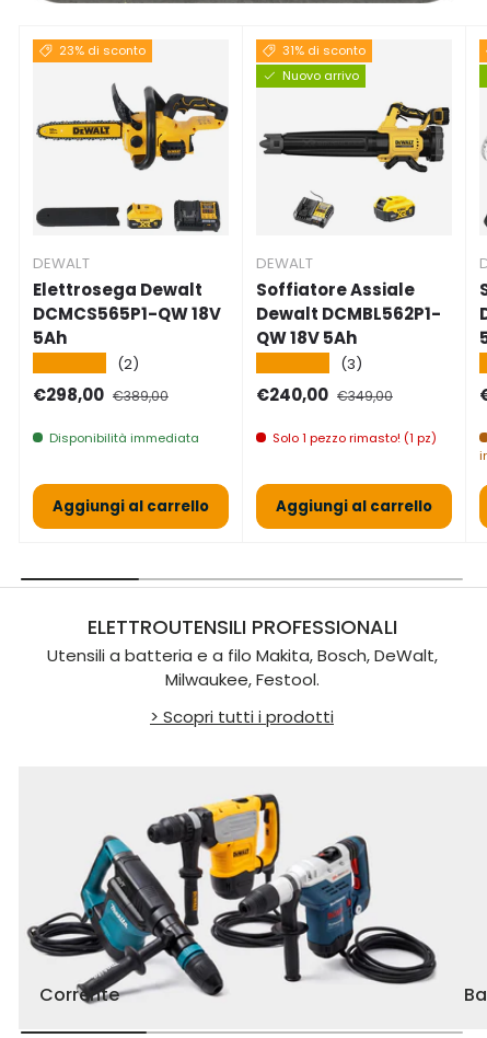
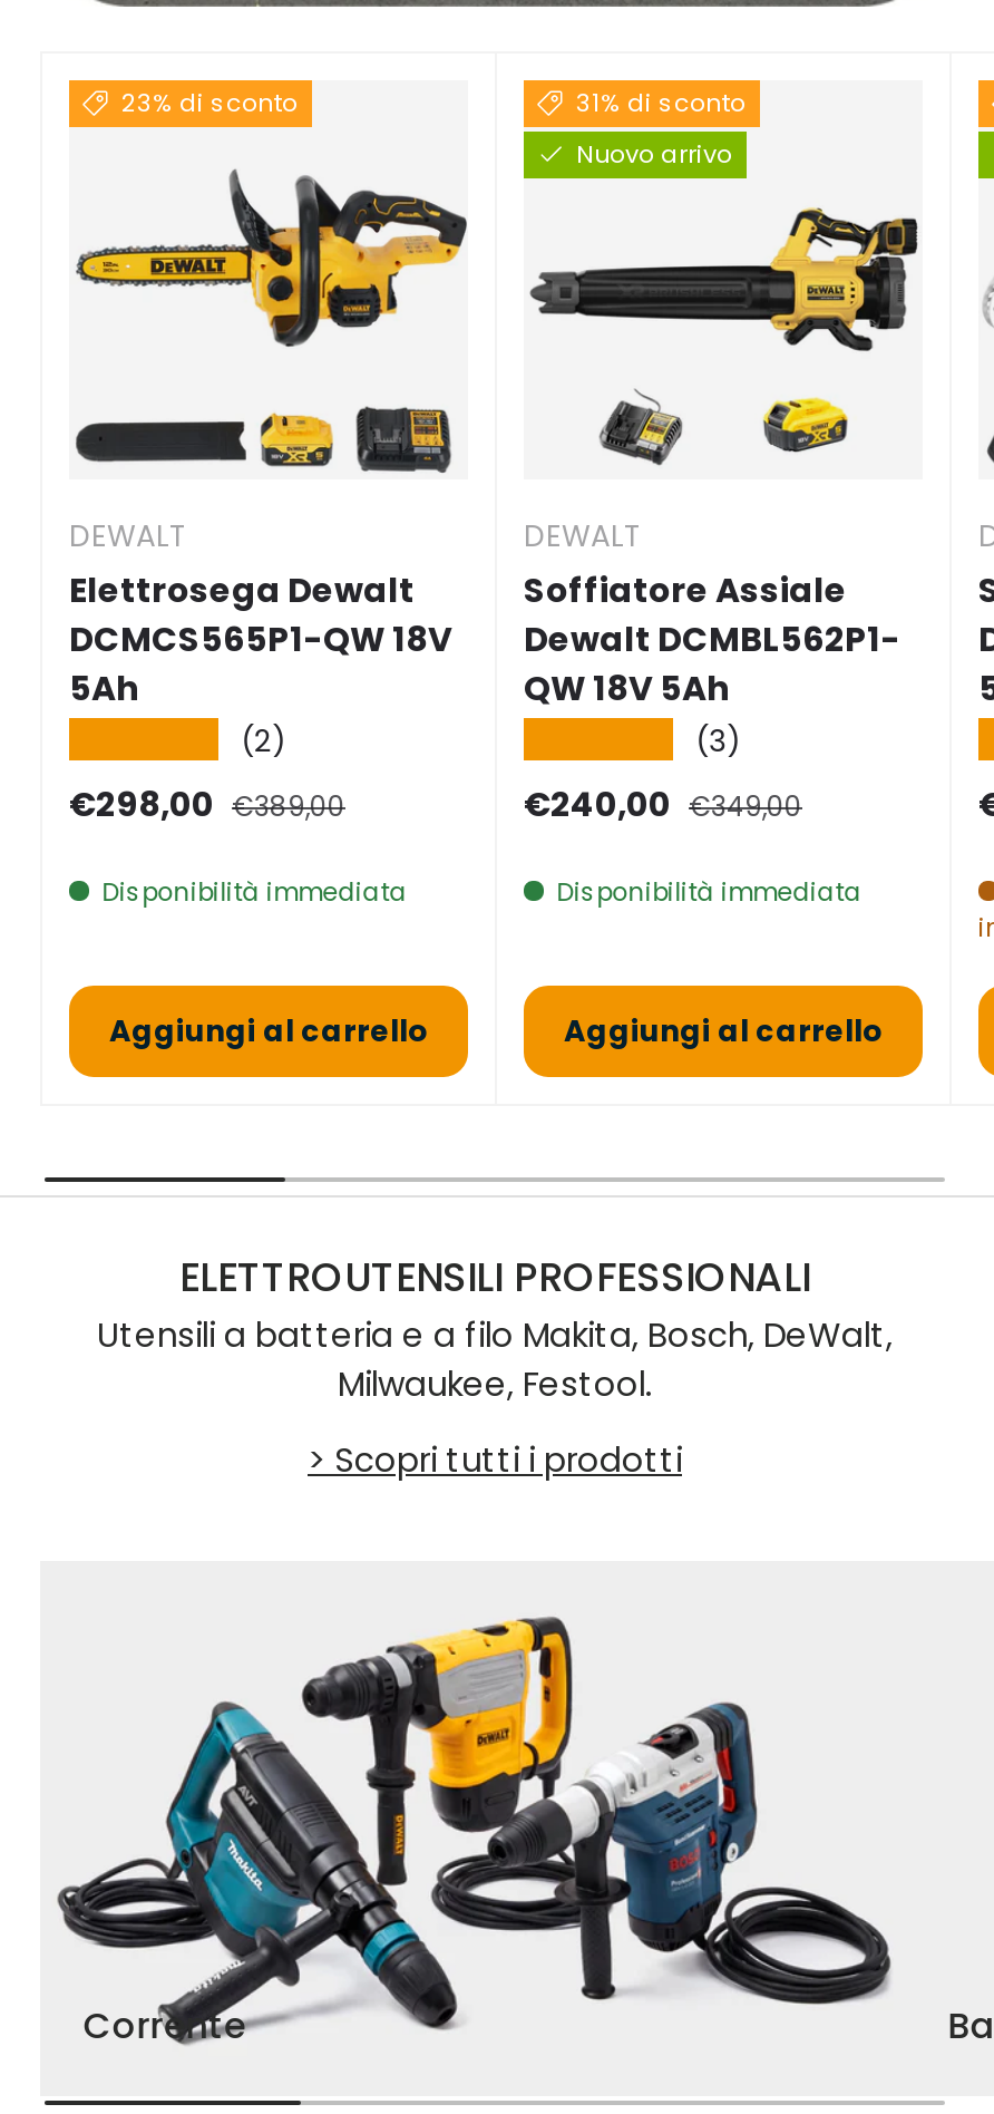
- Solo 1 pezzo rimasto! (1 pz)
+ Disponibilità immediata
